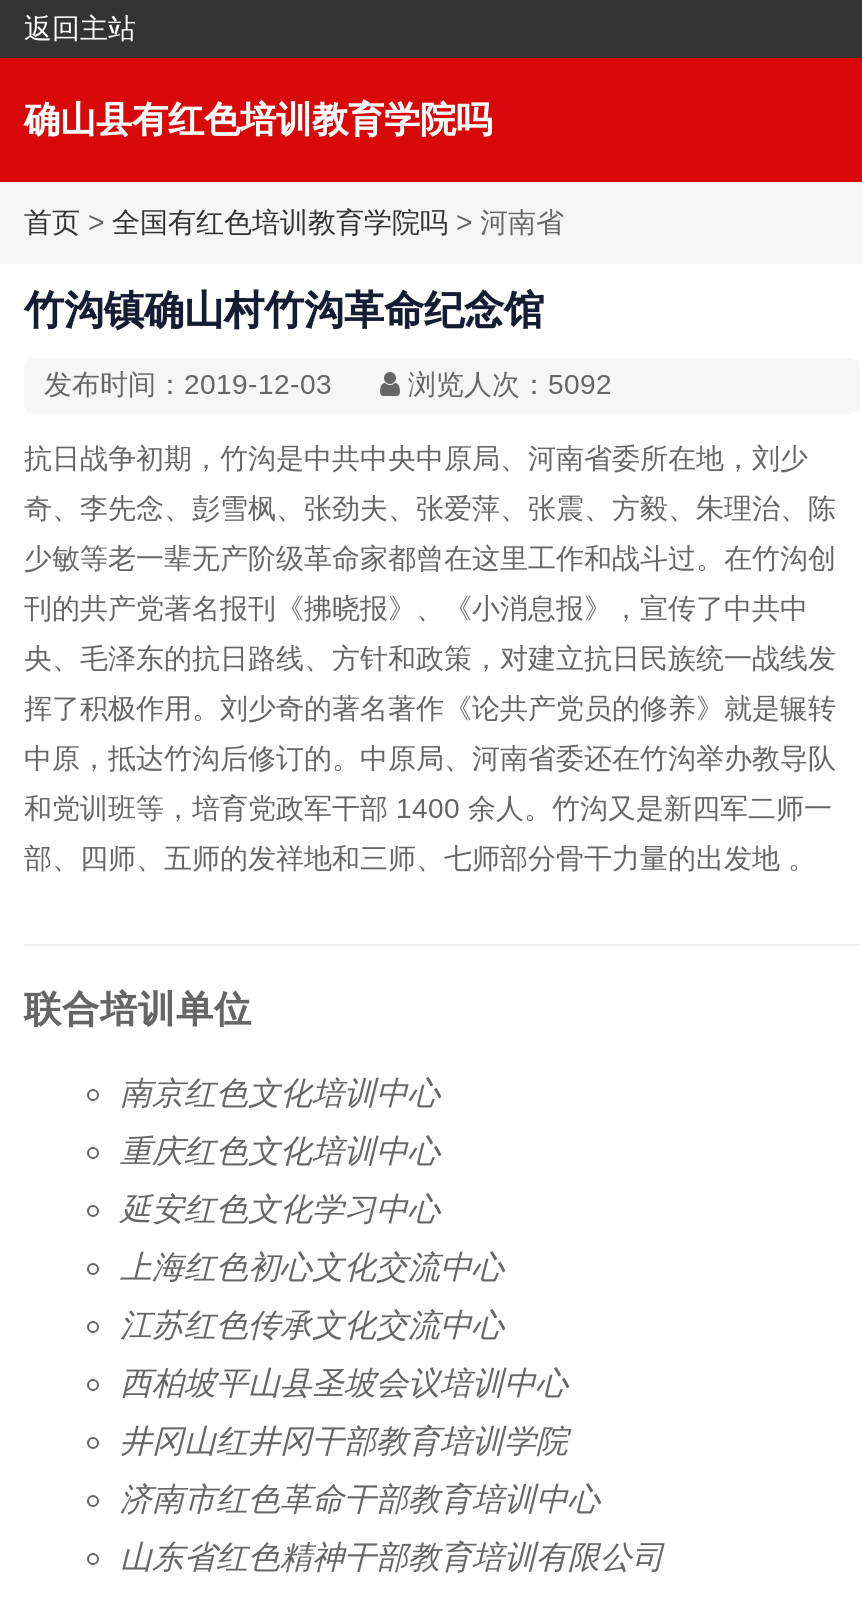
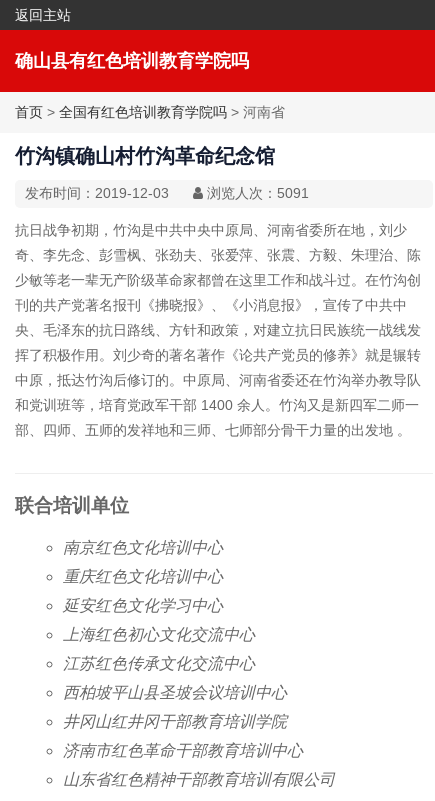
- 发布时间：2019-12-03 浏览人次：5092
+ 发布时间：2019-12-03 浏览人次：5091
